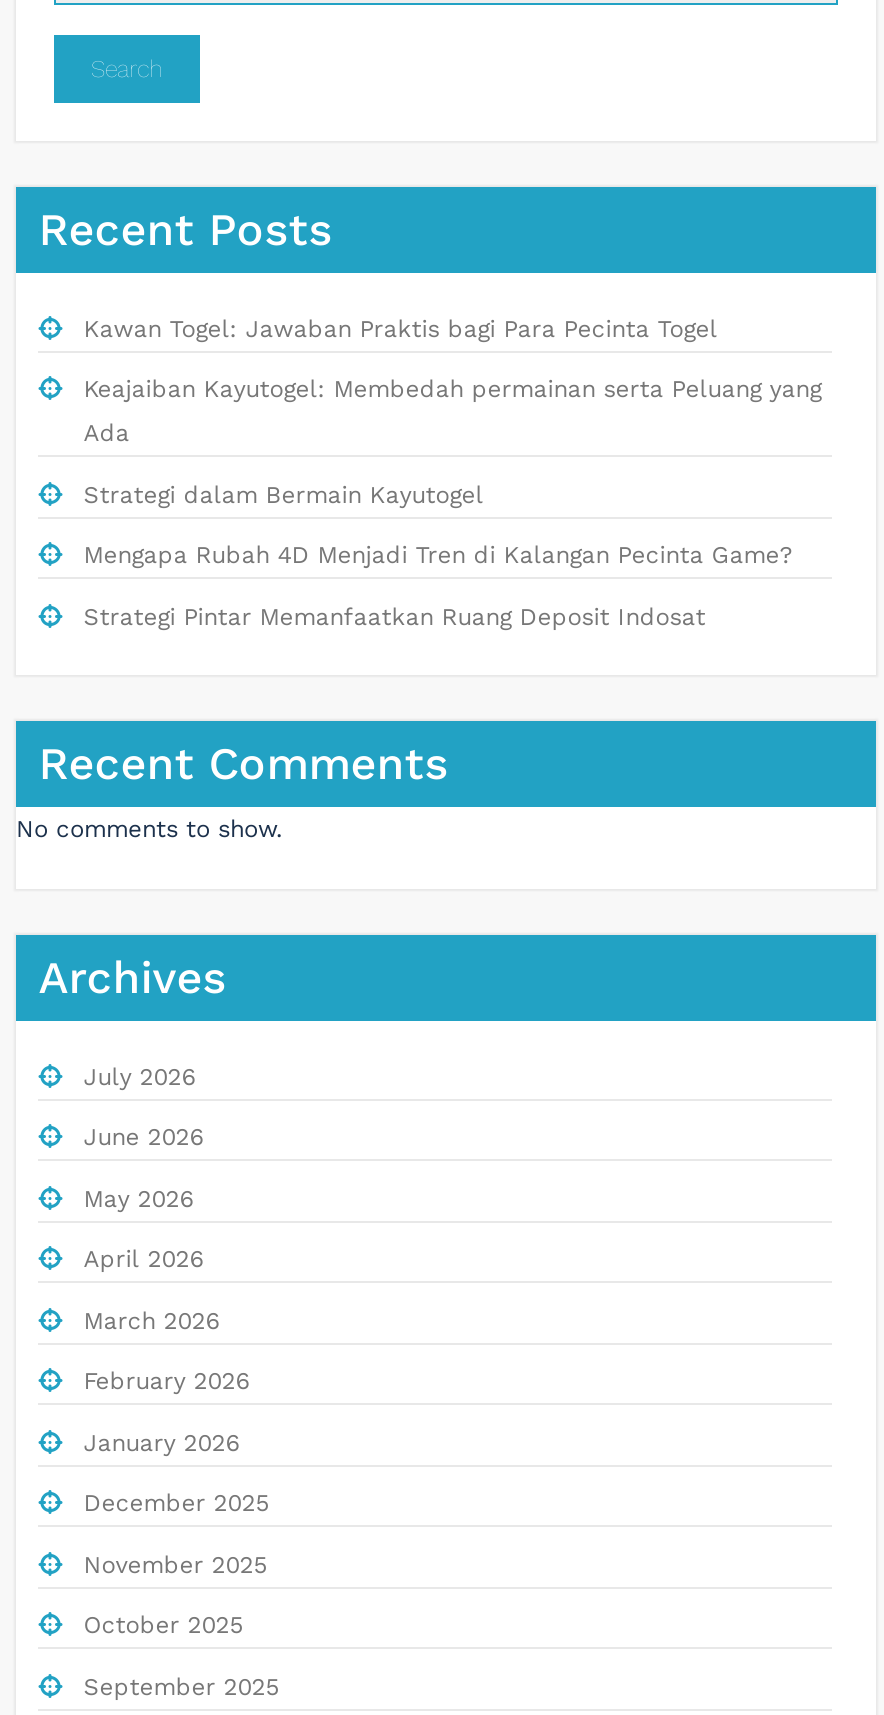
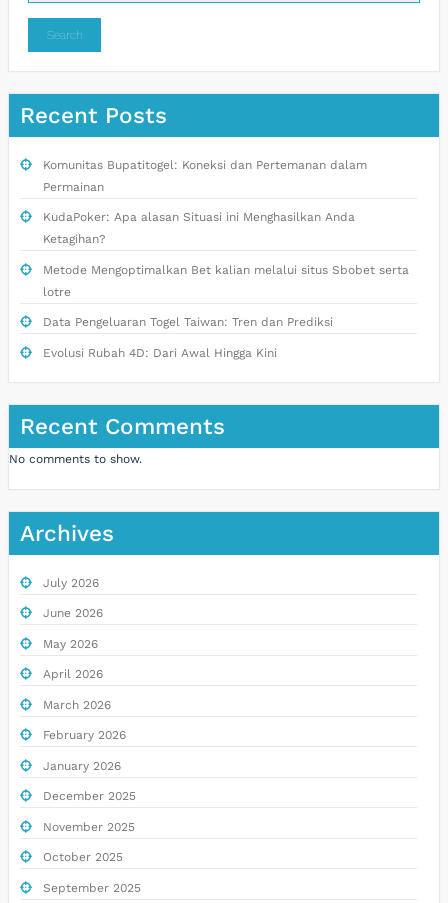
- Kawan Togel: Jawaban Praktis bagi Para Pecinta Togel
- Keajaiban Kayutogel: Membedah permainan serta Peluang yang
- Ada
- Strategi dalam Bermain Kayutogel
- Mengapa Rubah 4D Menjadi Tren di Kalangan Pecinta Game?
- Strategi Pintar Memanfaatkan Ruang Deposit Indosat
+ Komunitas Bupatitogel: Koneksi dan Pertemanan dalam
+ Permainan
+ KudaPoker: Apa alasan Situasi ini Menghasilkan Anda
+ Ketagihan?
+ Metode Mengoptimalkan Bet kalian melalui situs Sbobet serta
+ lotre
+ Data Pengeluaran Togel Taiwan: Tren dan Prediksi
+ Evolusi Rubah 4D: Dari Awal Hingga Kini
